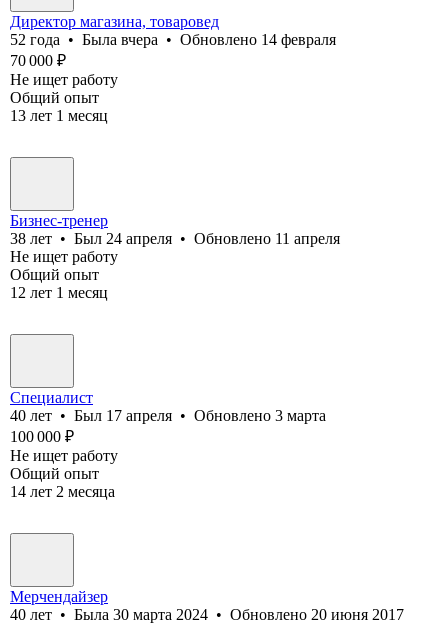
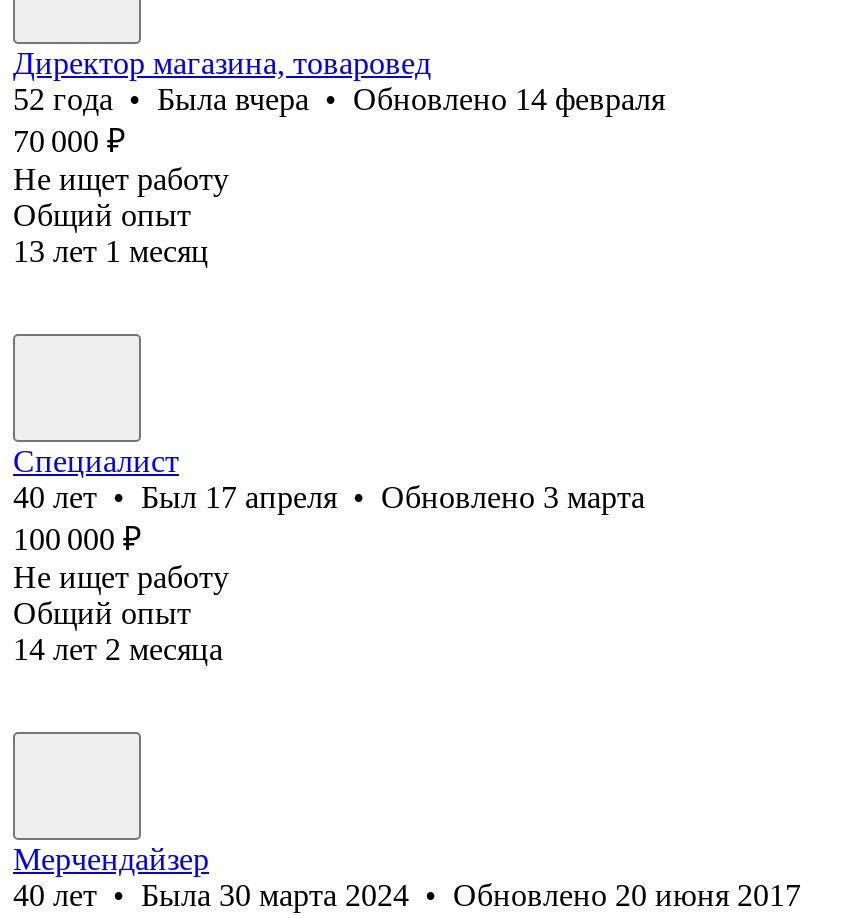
- Бизнес-тренер
- 38 лет • Был 24 апреля • Обновлено 11 апреля
- Не ищет работу
- Общий опыт
- 12 лет 1 месяц
